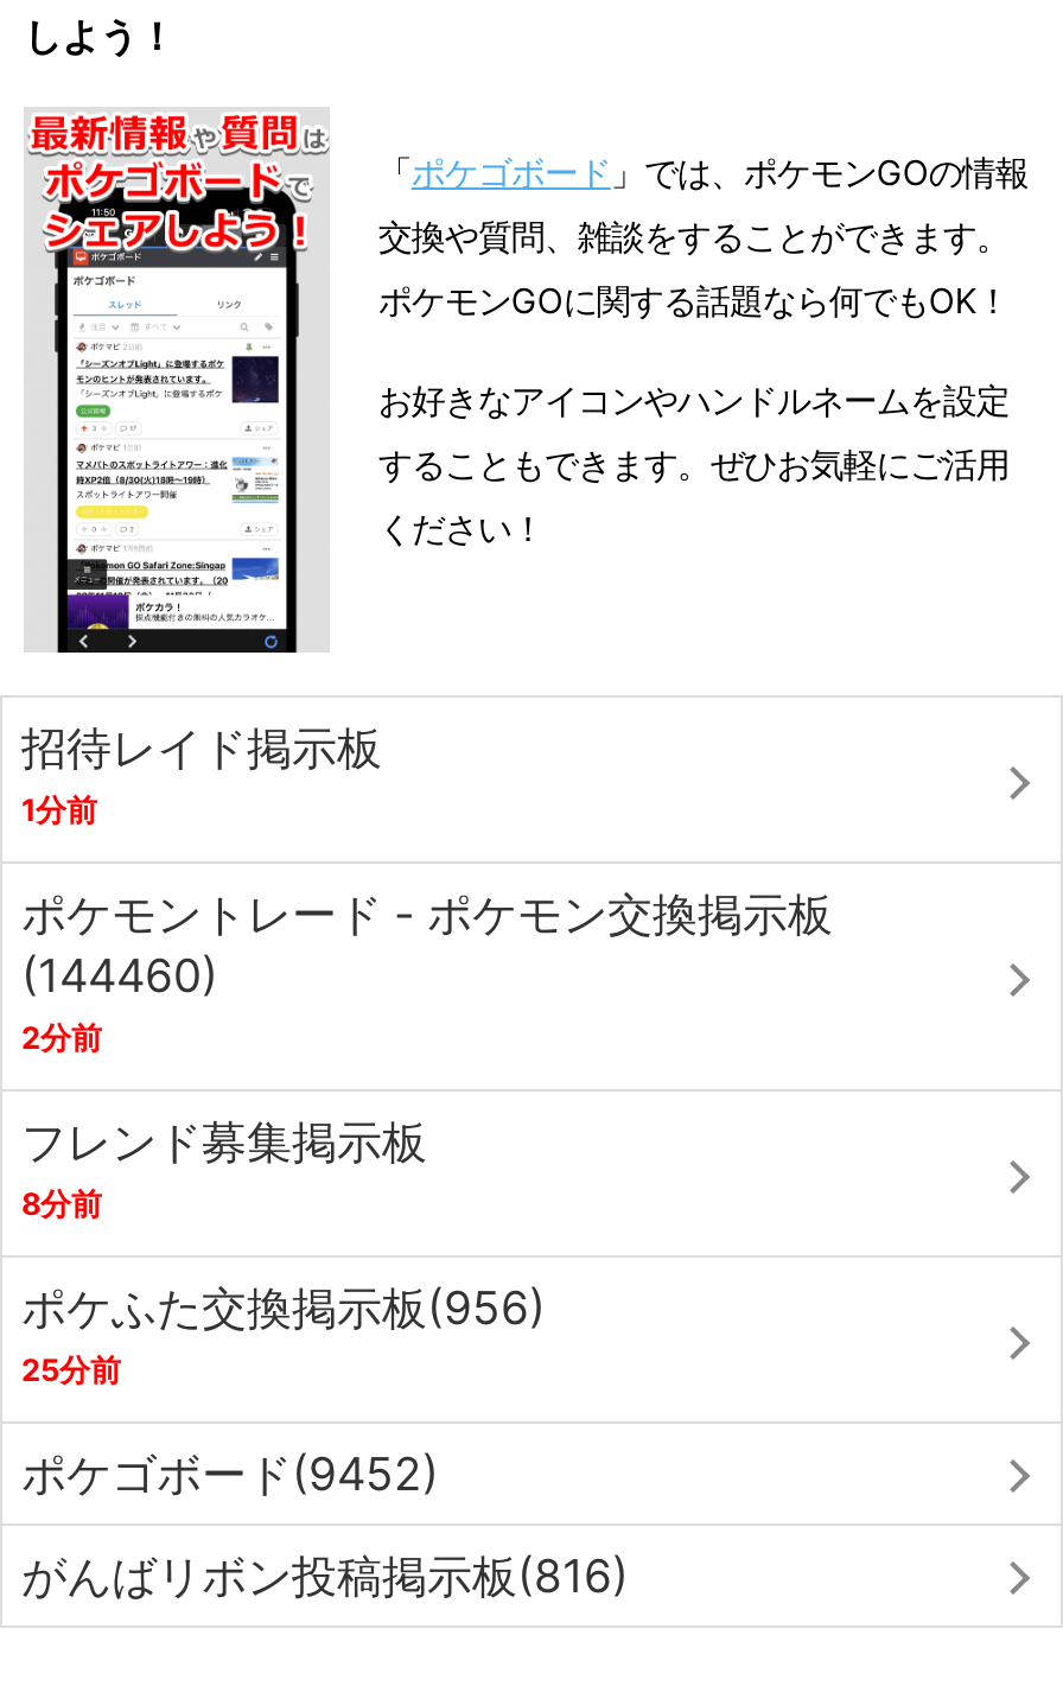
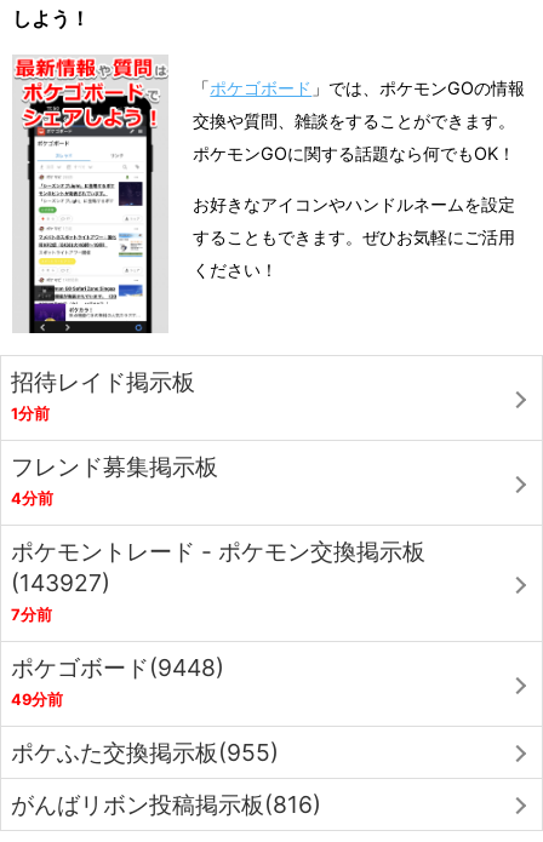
moved down: ポケモントレード - ポケモン交換掲示板

- (144460)
- 2分前

moved up: フレンド募集掲示板

- 8分前
- ポケふた交換掲示板(956)
- 25分前
- ポケゴボード(9452)
+ 4分前
+ (143927)
+ 7分前
+ ポケゴボード(9448)
+ 49分前
+ ポケふた交換掲示板(955)
